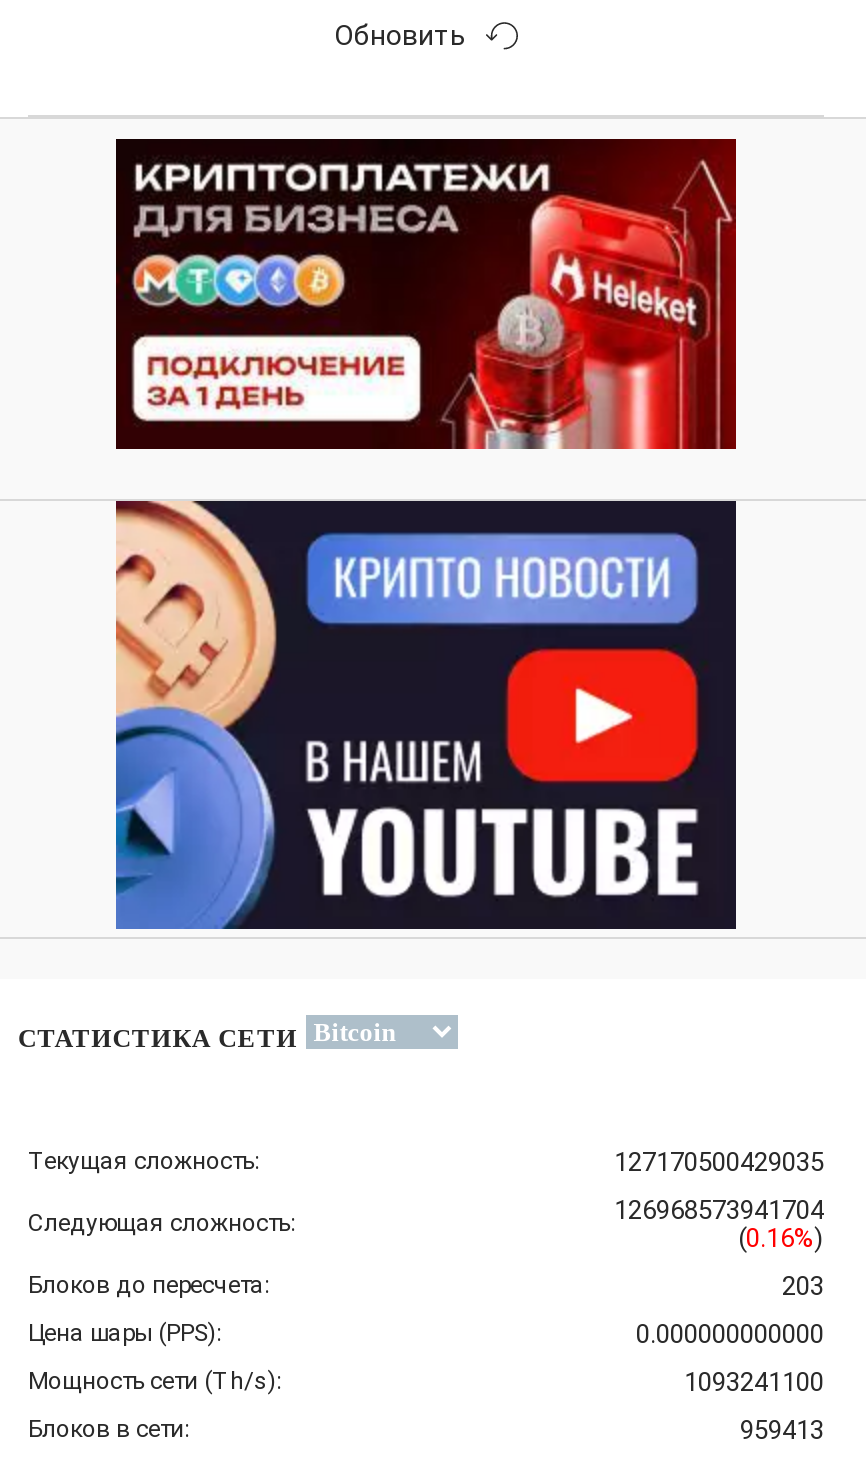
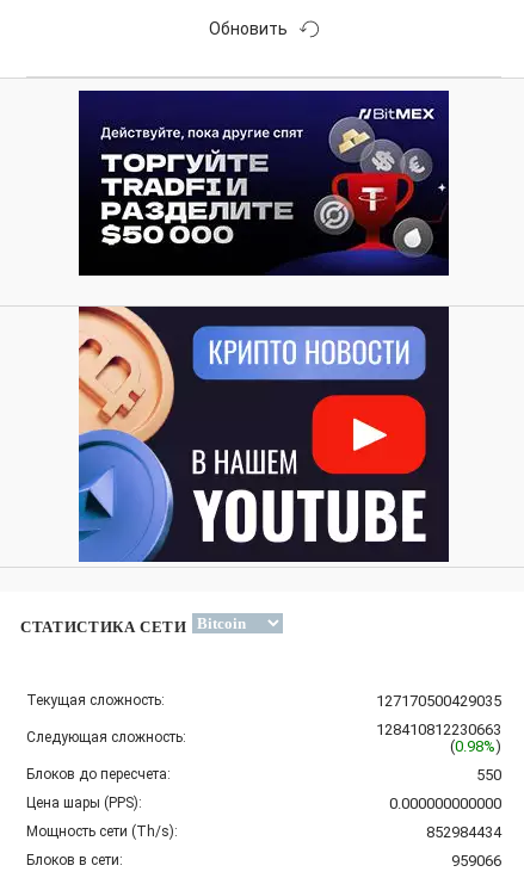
- [image]
+ [image]

- 126968573941704
+ 128410812230663

- (0.16%)
+ (0.98%)

- 203
+ 550

- 1093241100
+ 852984434

- 959413
+ 959066
